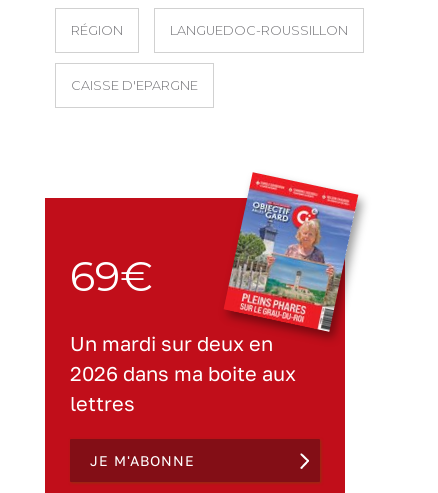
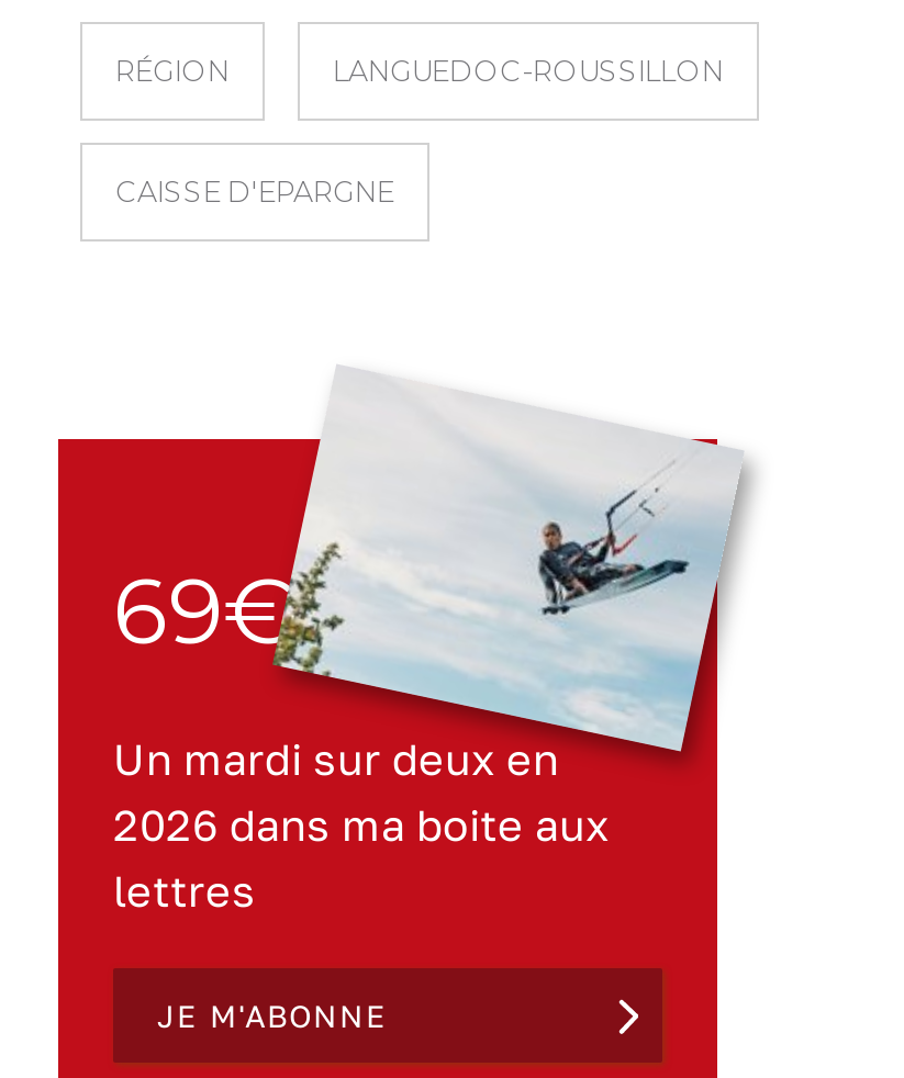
- [image]
+ [image]
